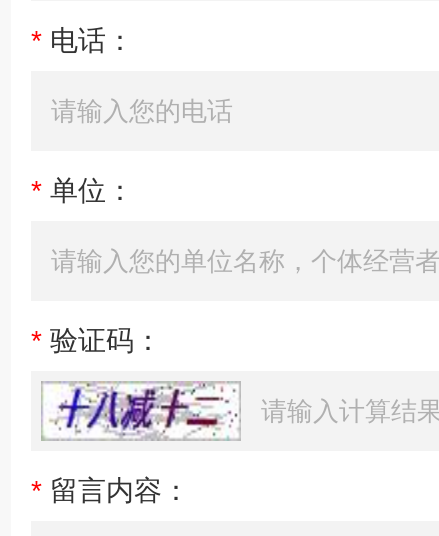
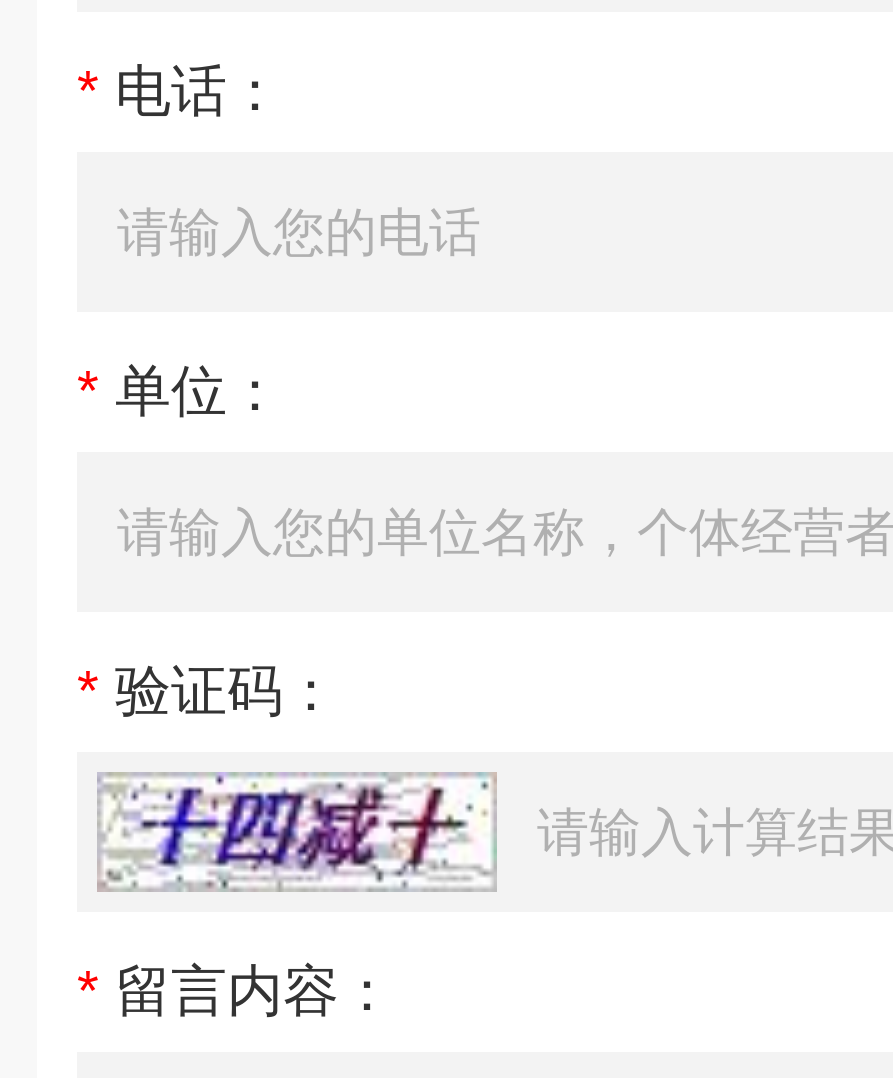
- [image]
+ [image]
